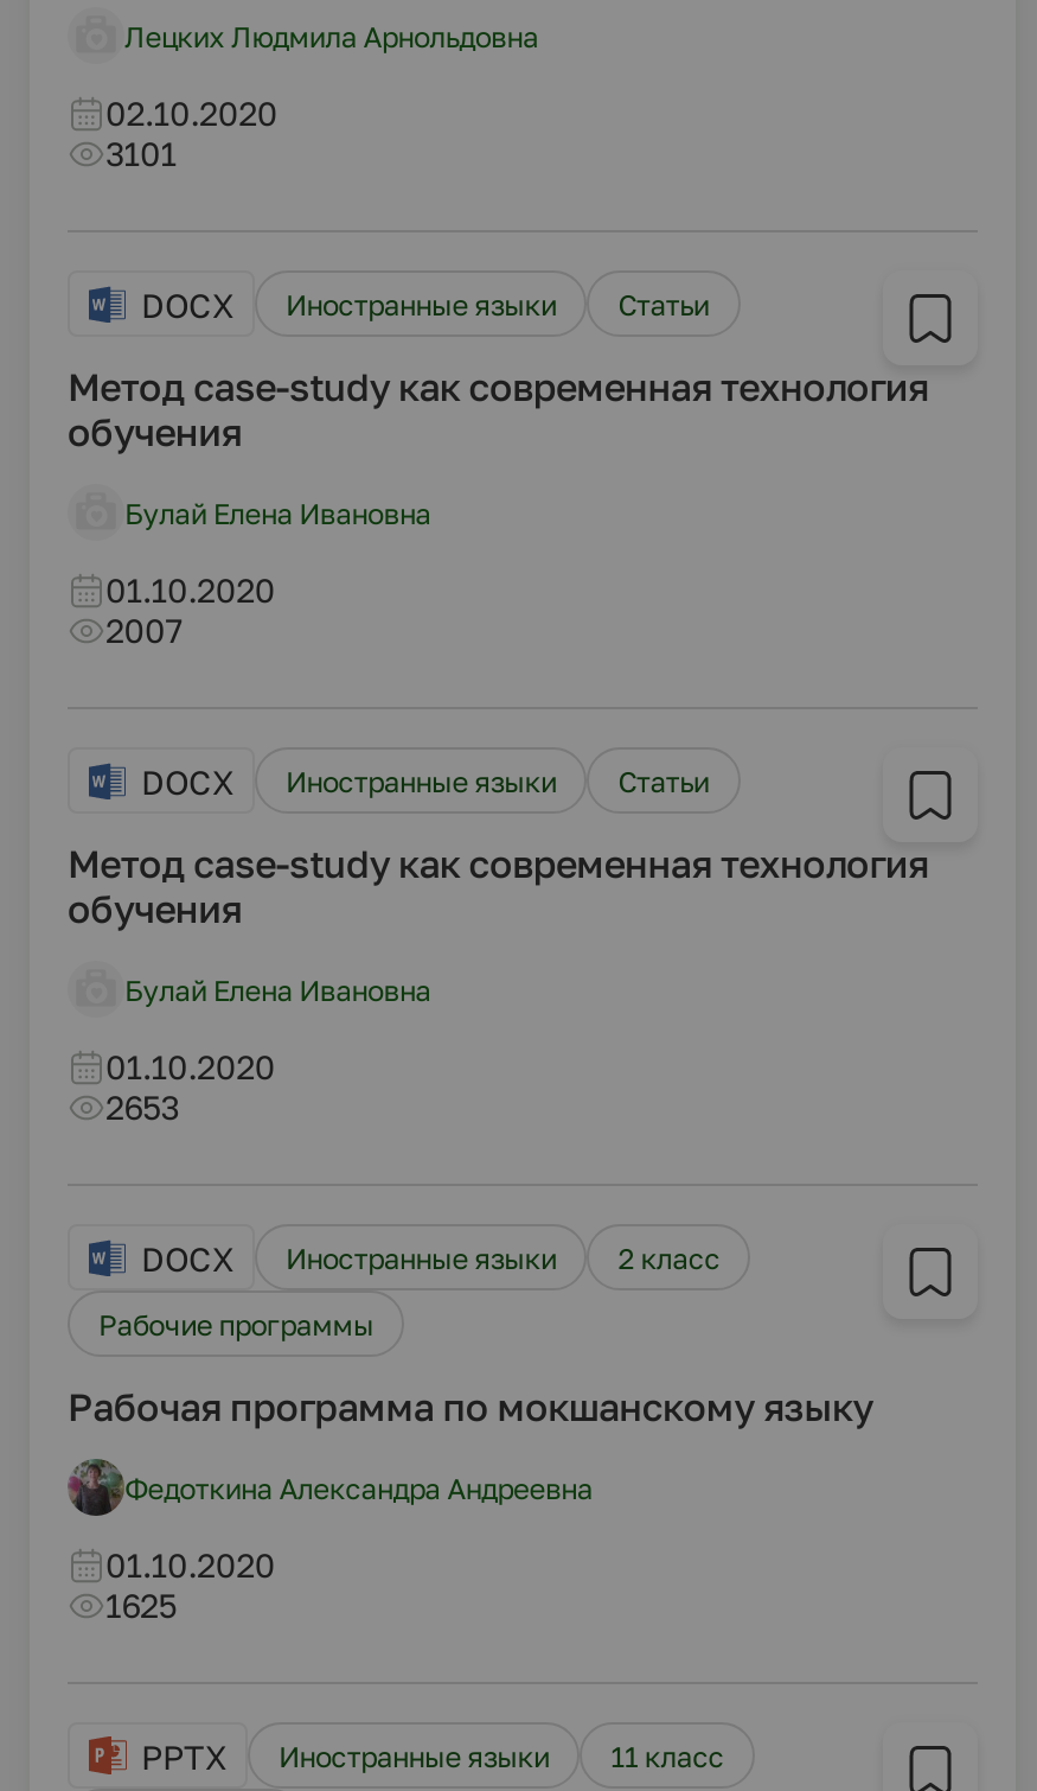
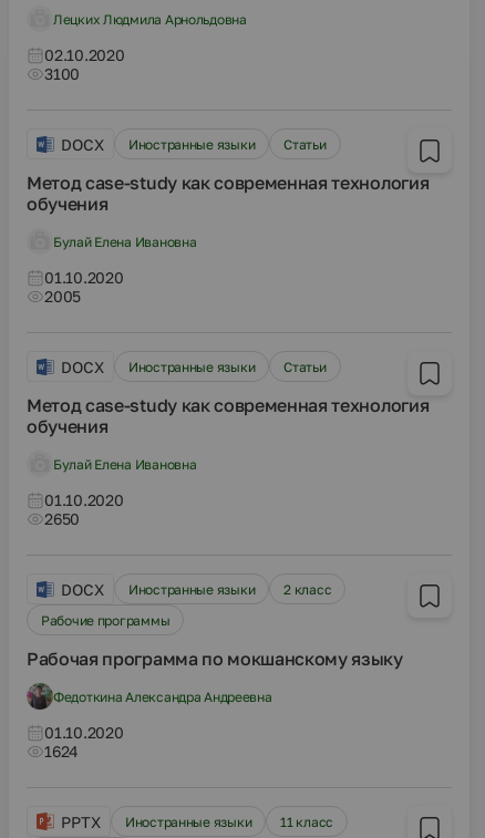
- 3101
+ 3100

- 2007
+ 2005

- 2653
+ 2650

- 1625
+ 1624
